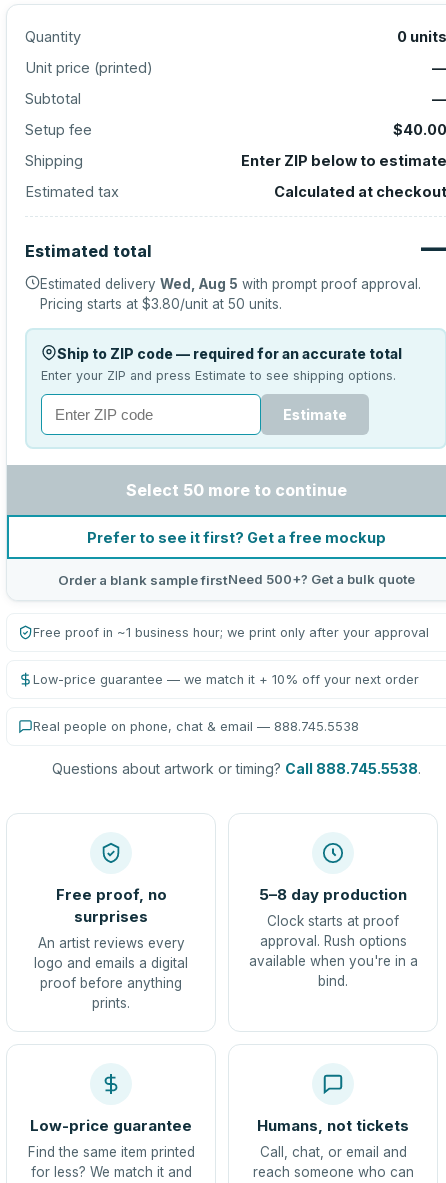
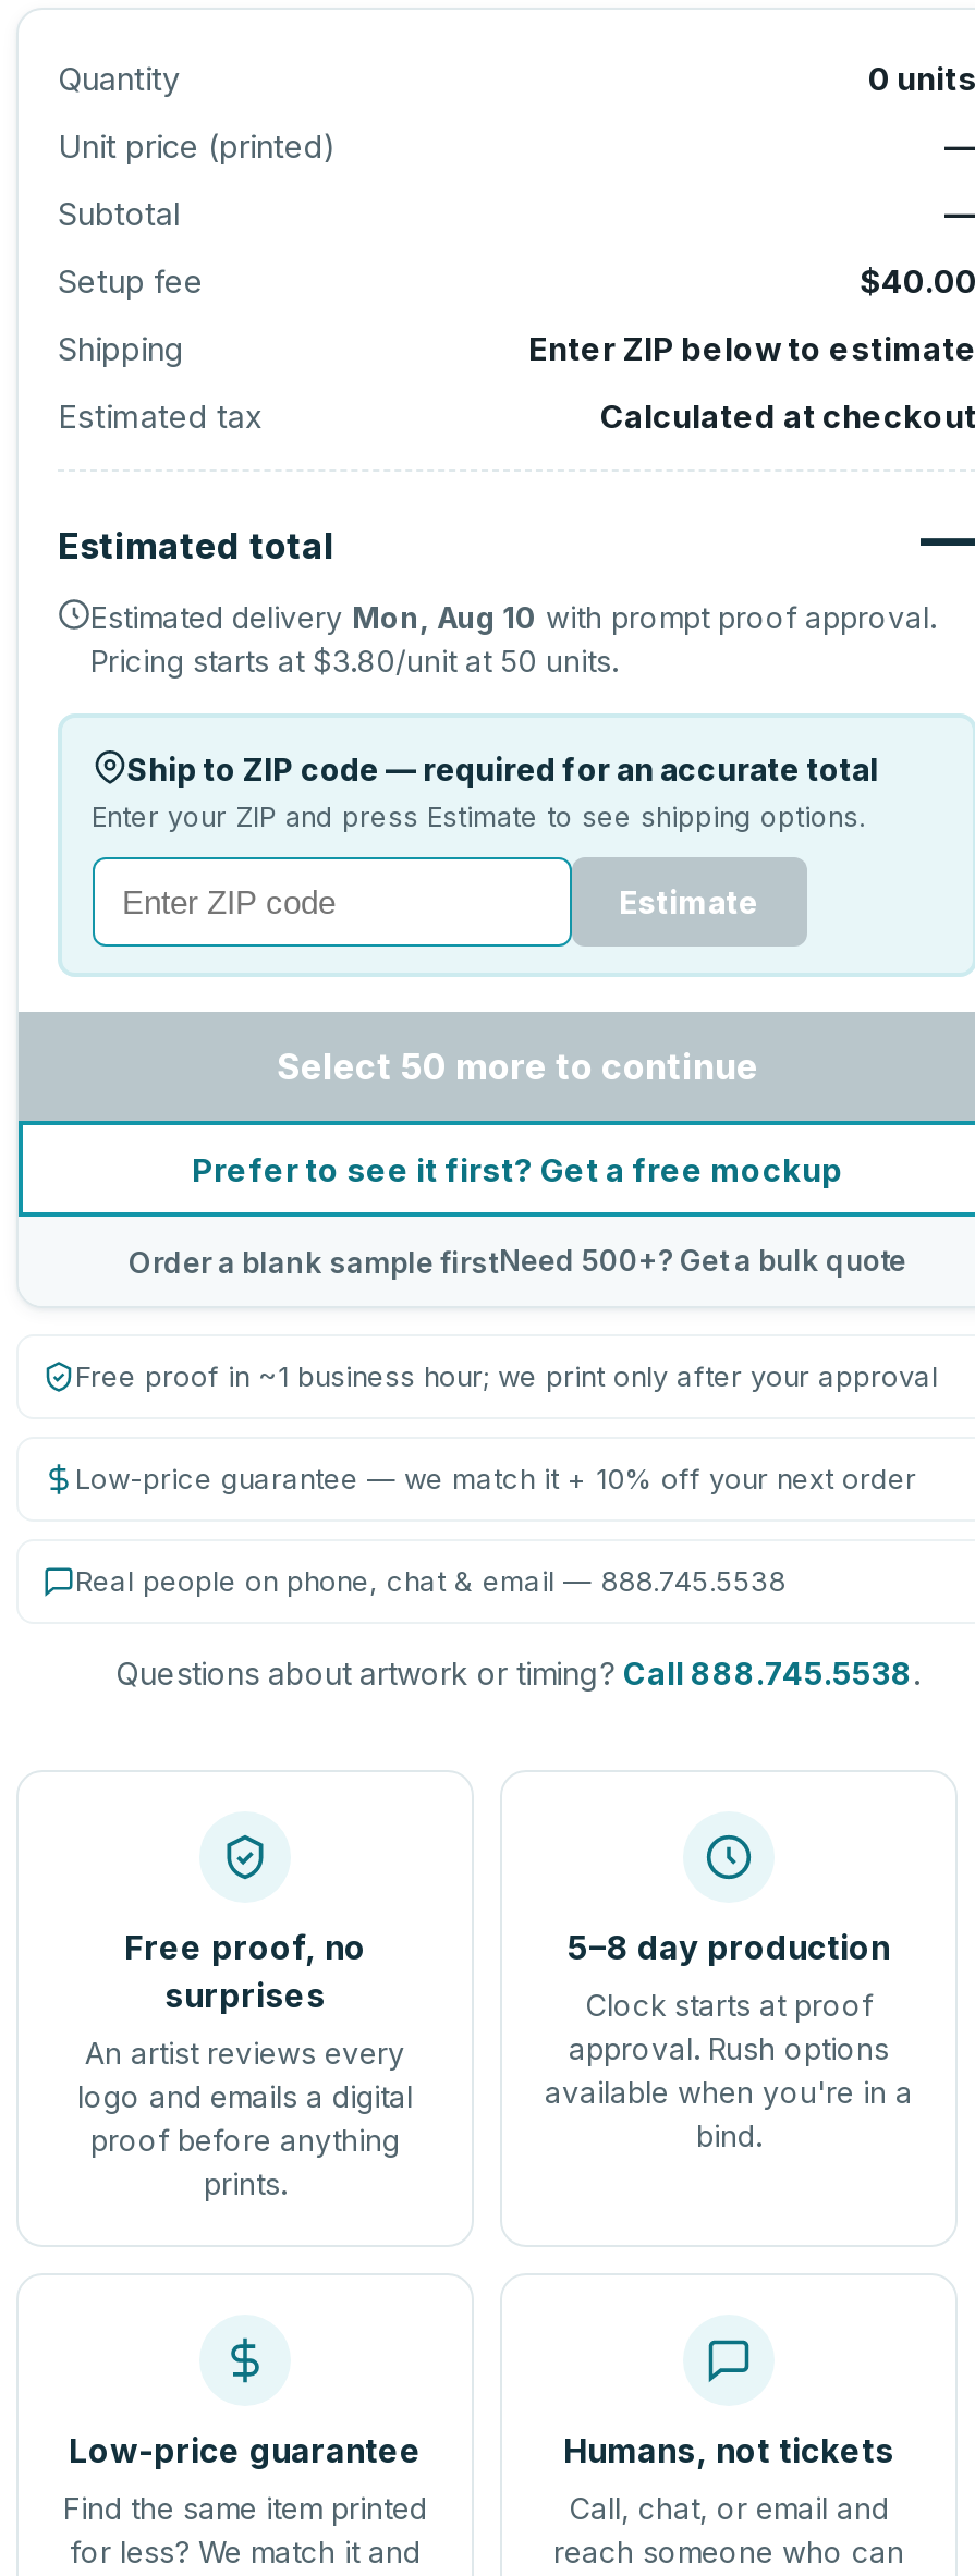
- Estimated delivery Wed, Aug 5 with prompt proof approval.
+ Estimated delivery Mon, Aug 10 with prompt proof approval.
